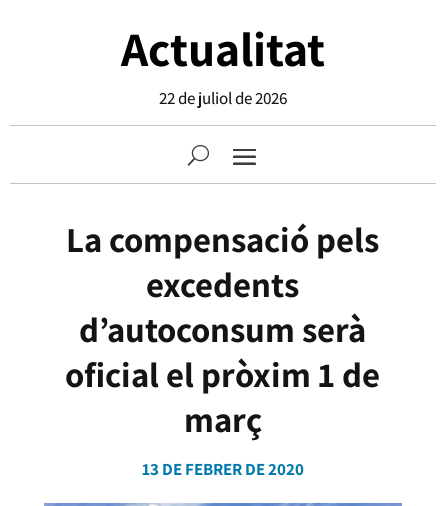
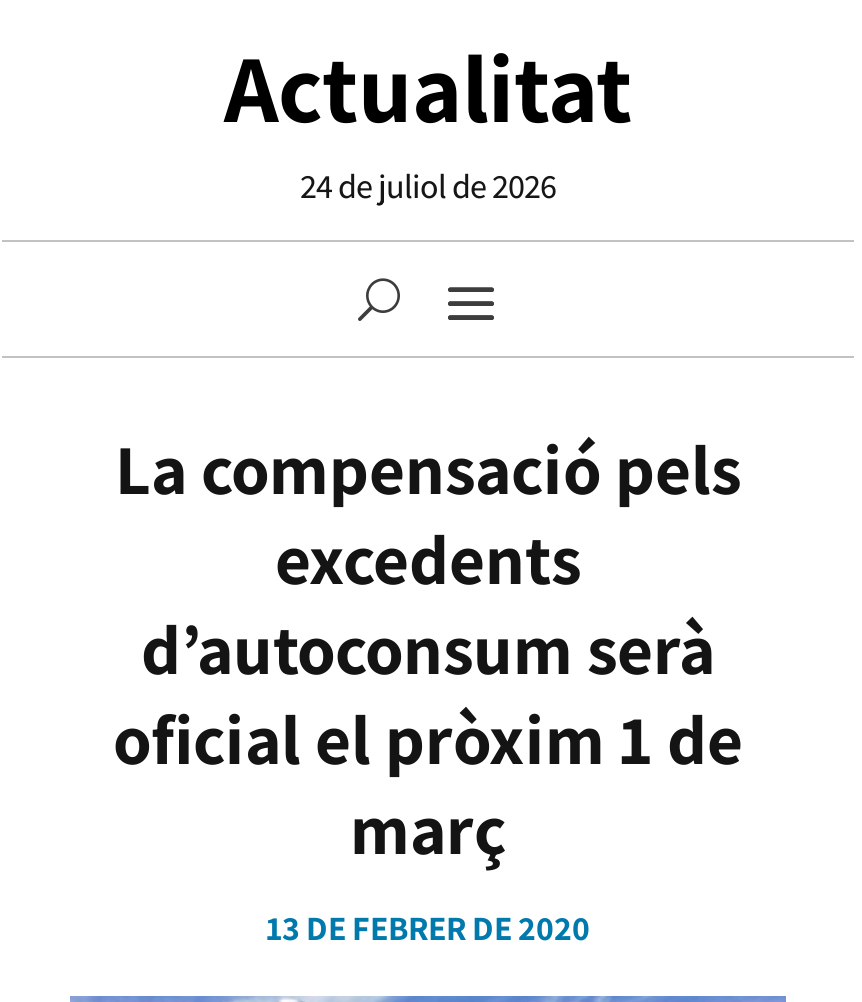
- 22 de juliol de 2026
+ 24 de juliol de 2026
